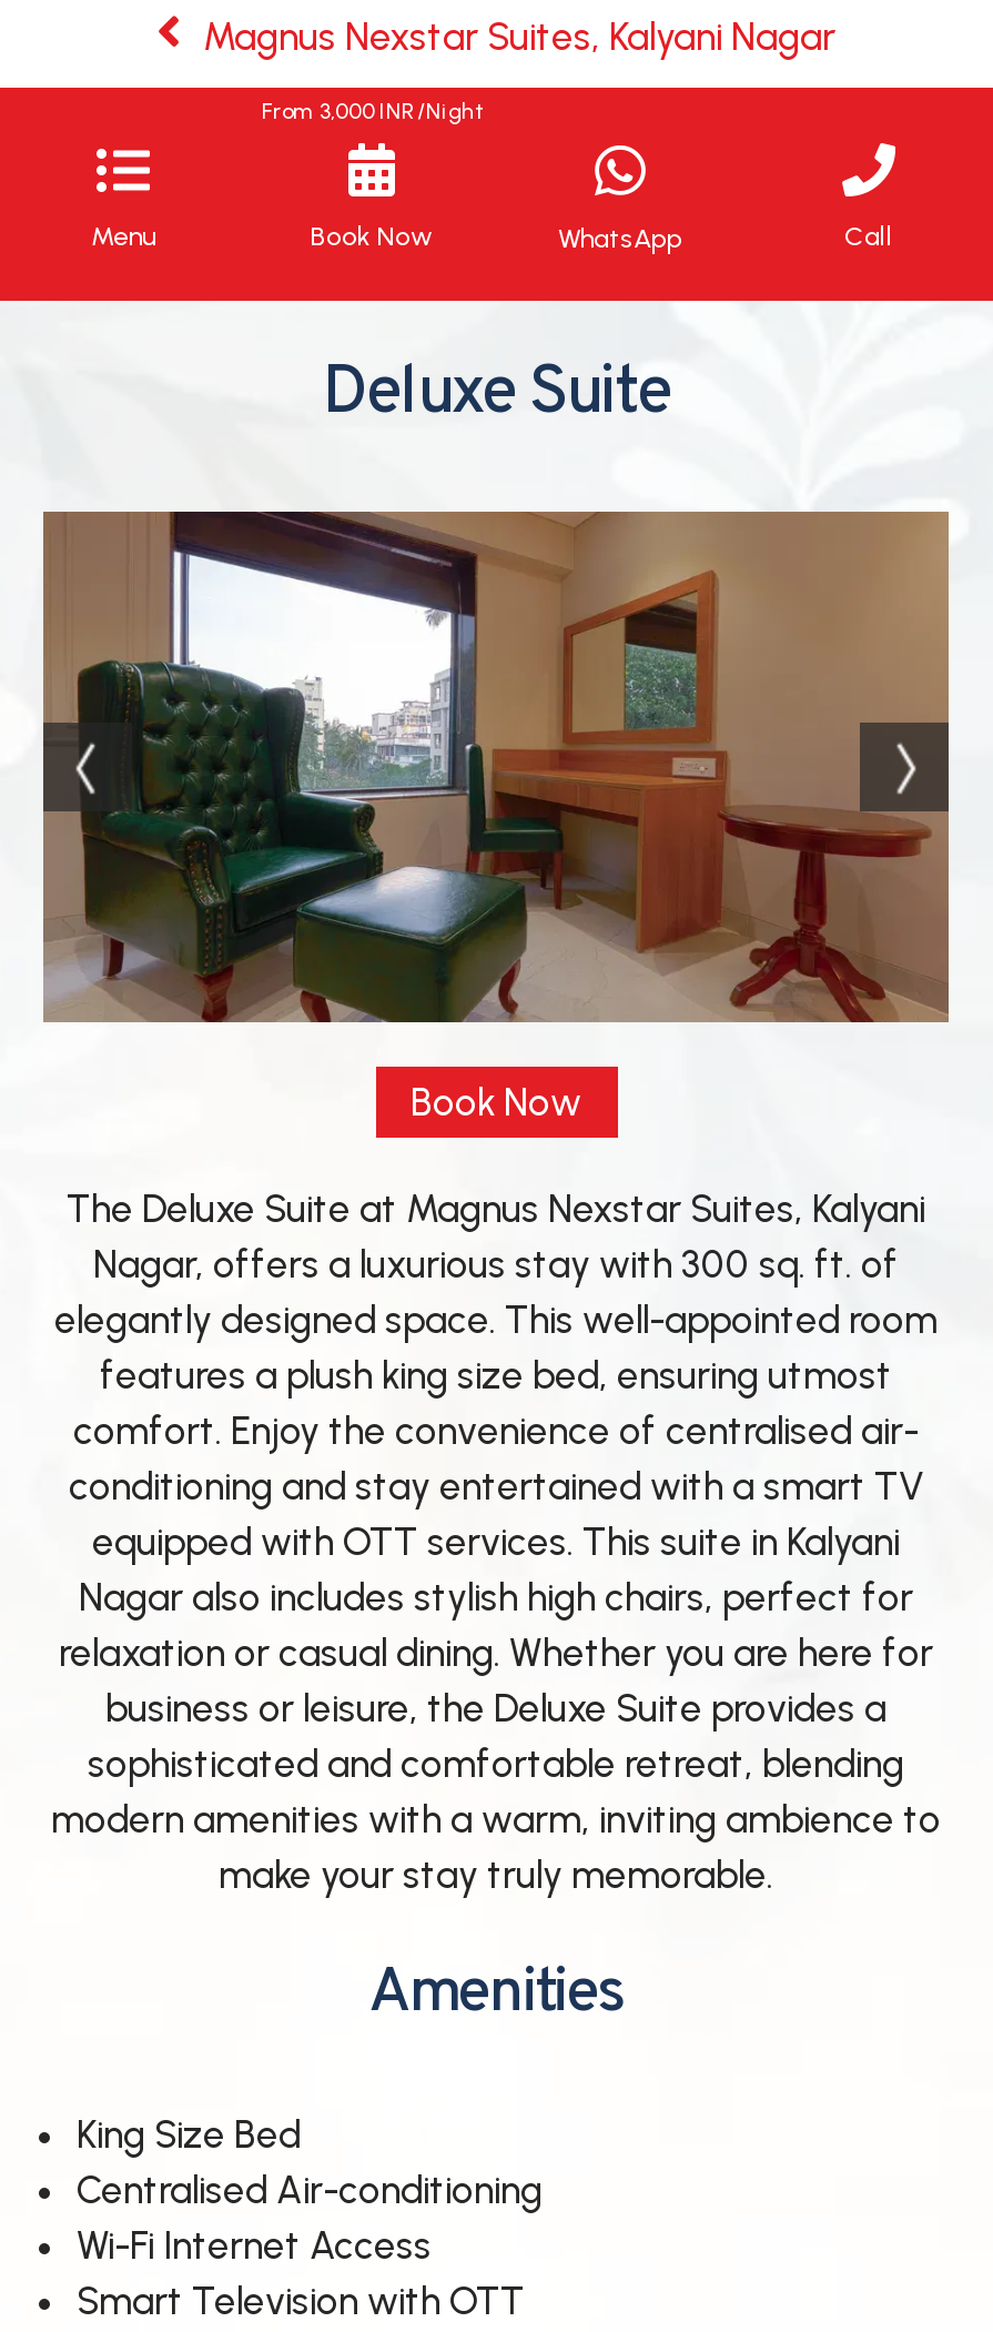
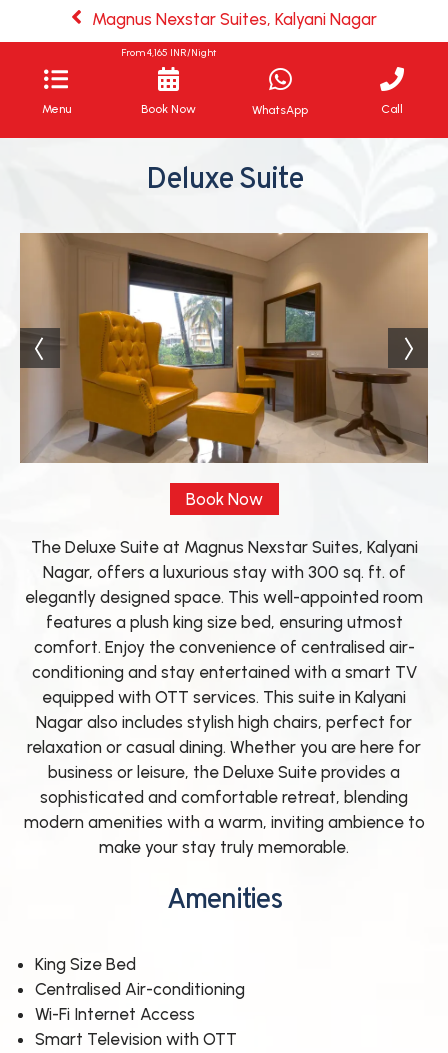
- From 3,000 INR/Night
+ From 4,165 INR/Night

- [image]
+ [image]
